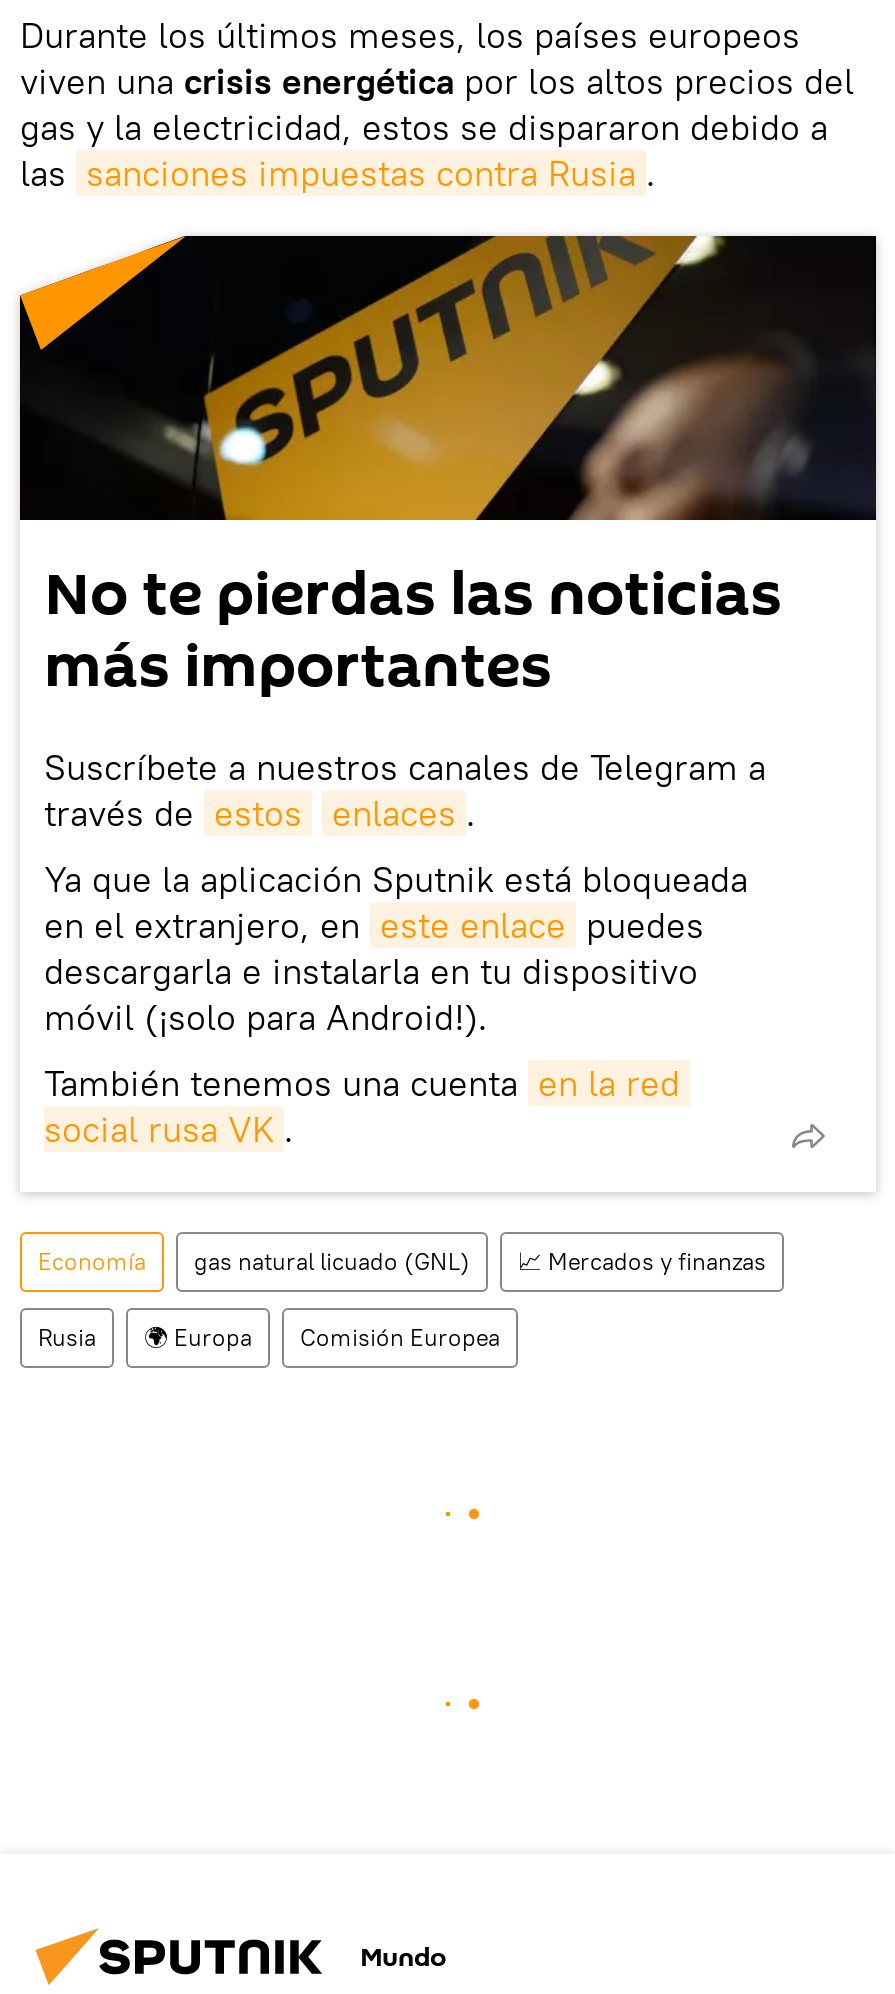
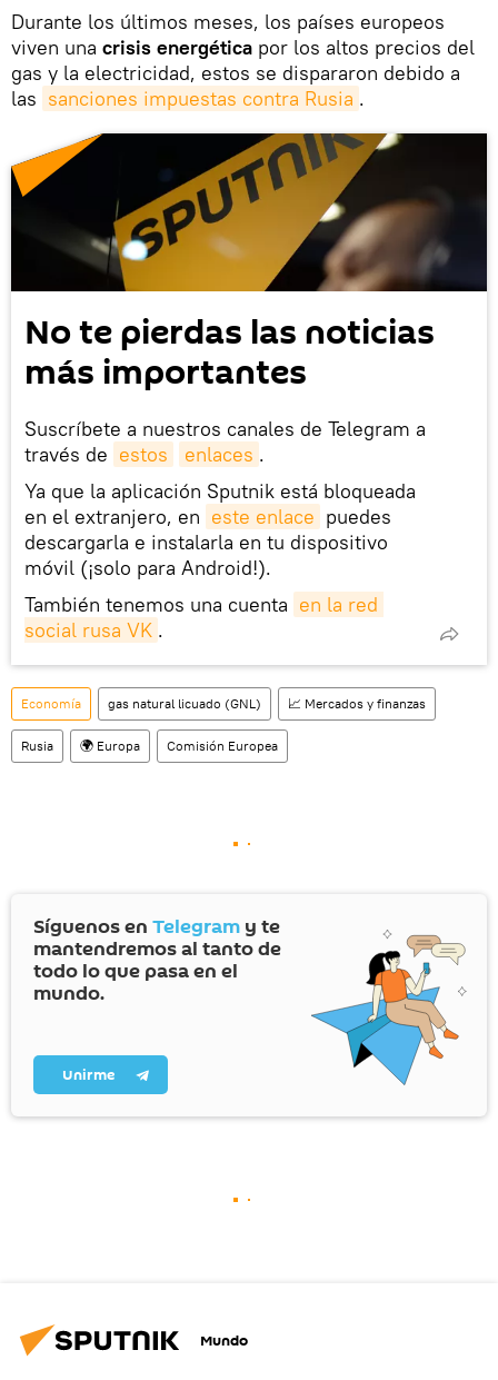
+ [image]
+ Síguenos en Telegram y te
+ mantendremos al tanto de
+ todo lo que pasa en el
+ mundo.
+ Unirme
